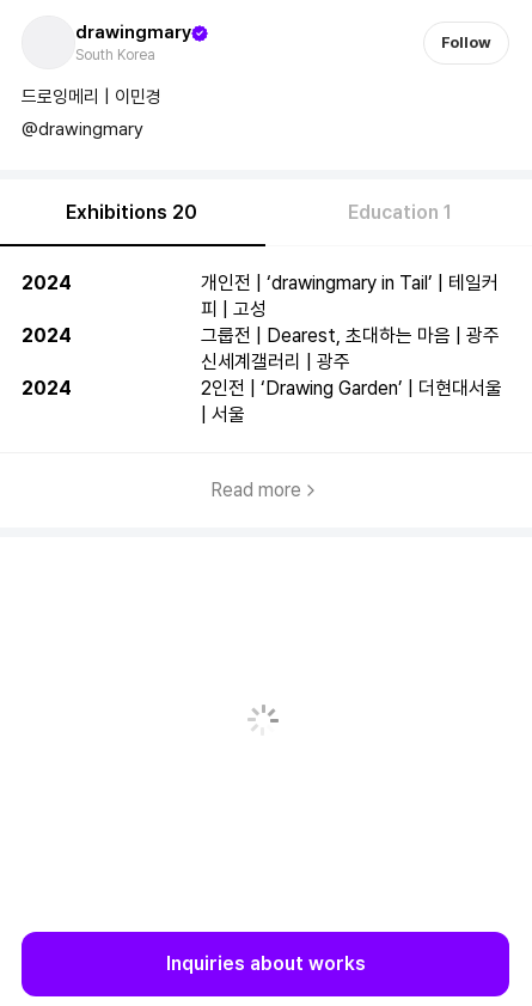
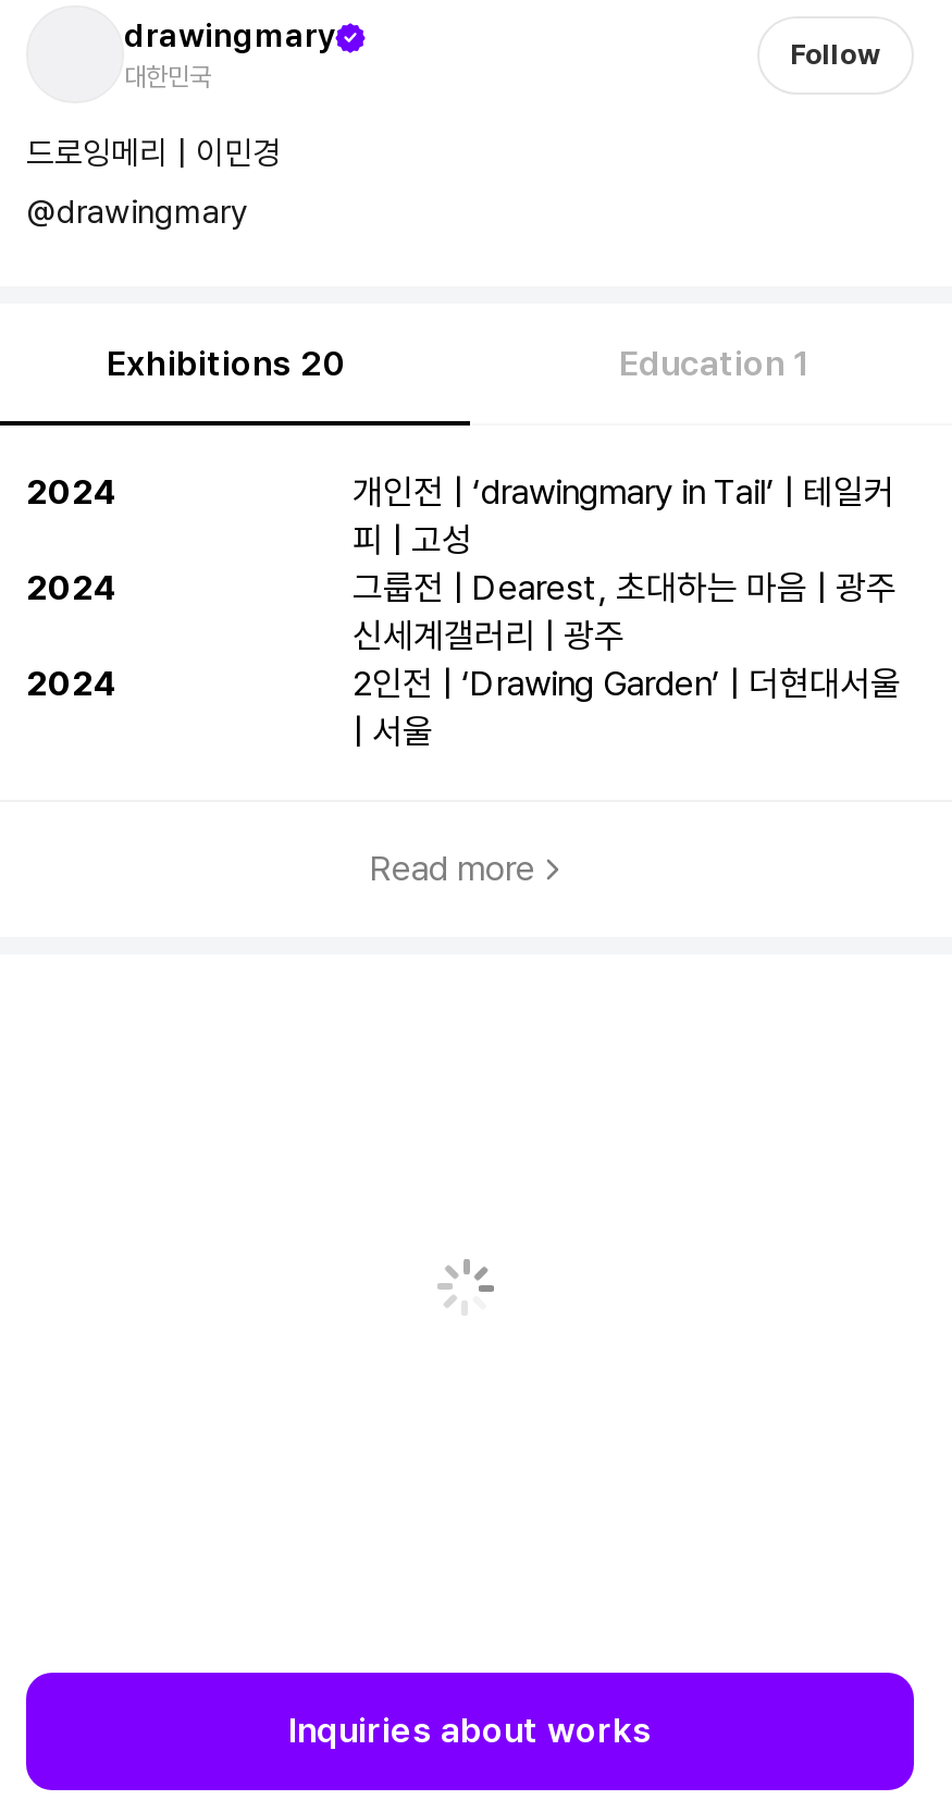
- South Korea
+ 대한민국
